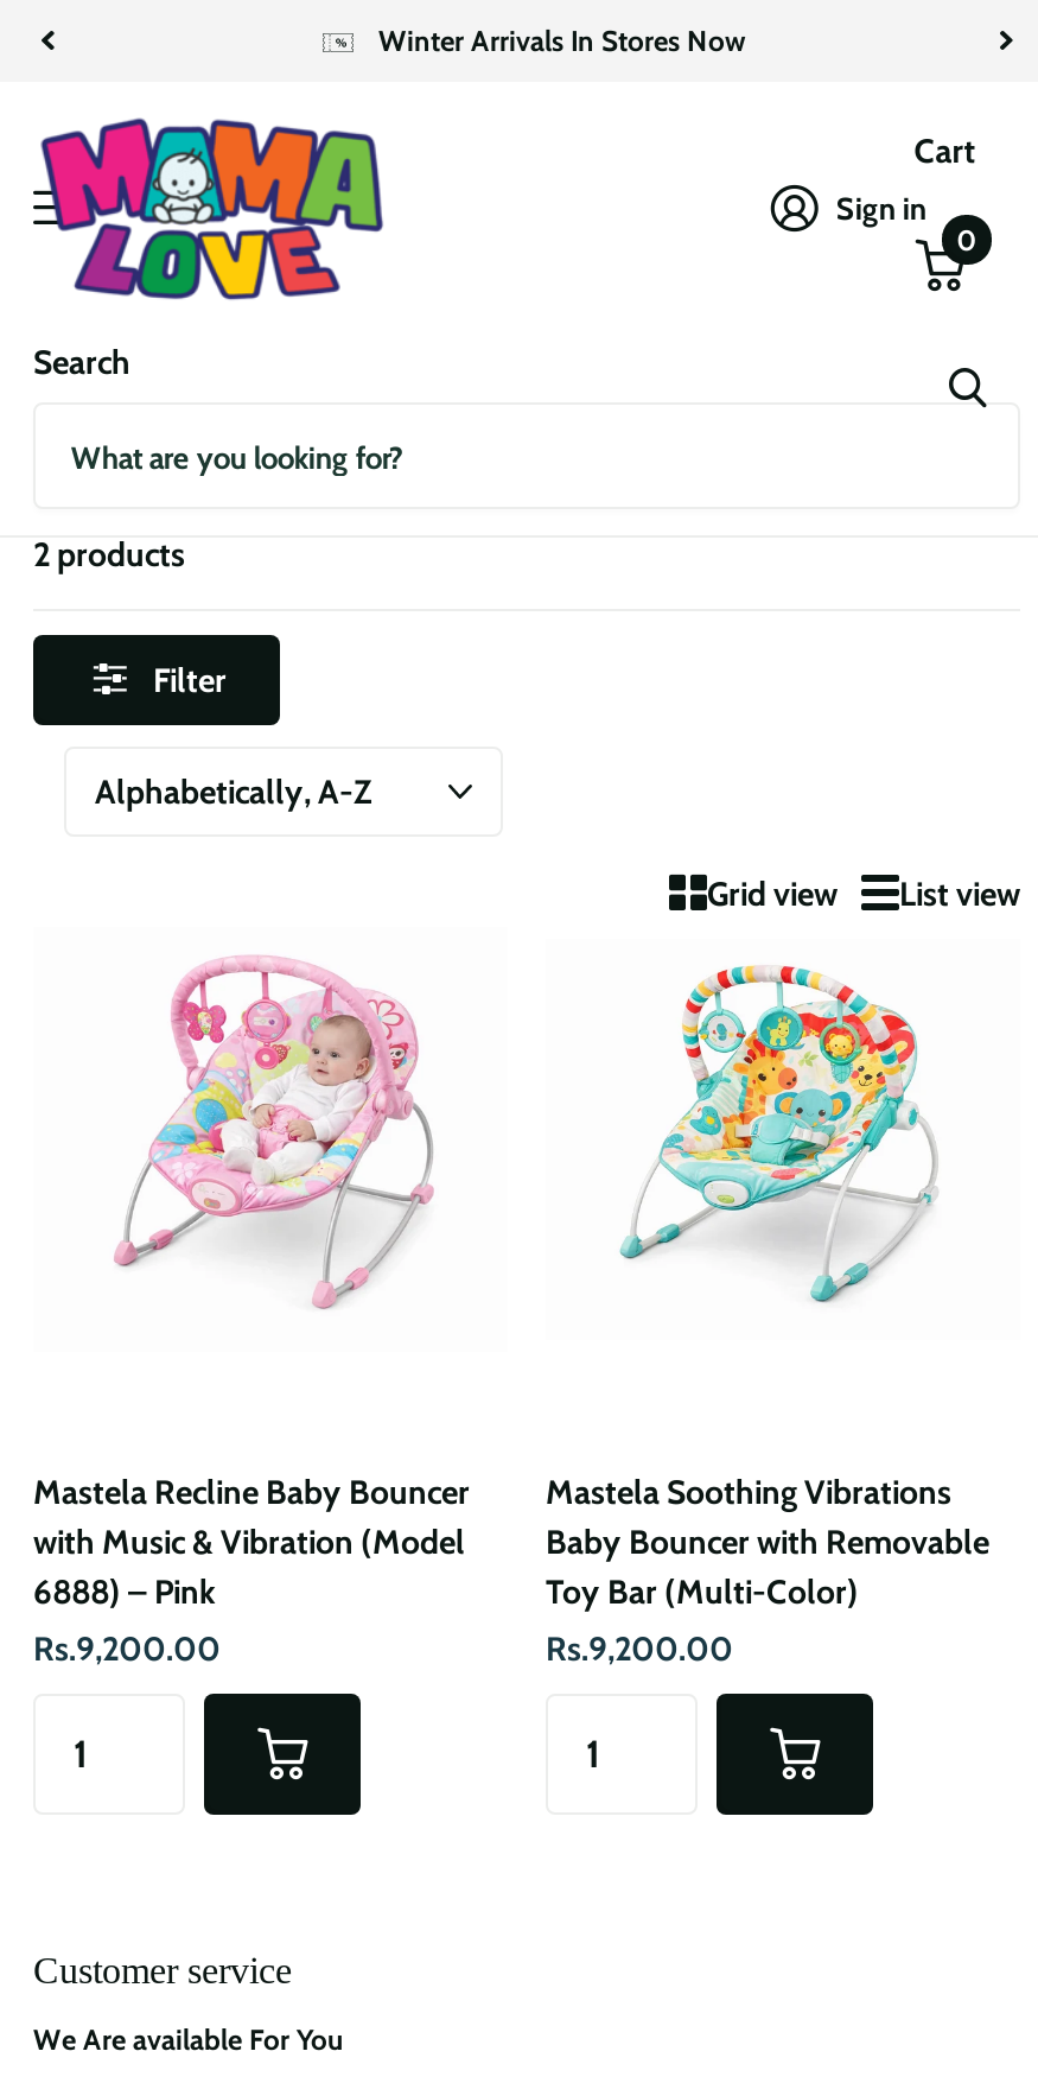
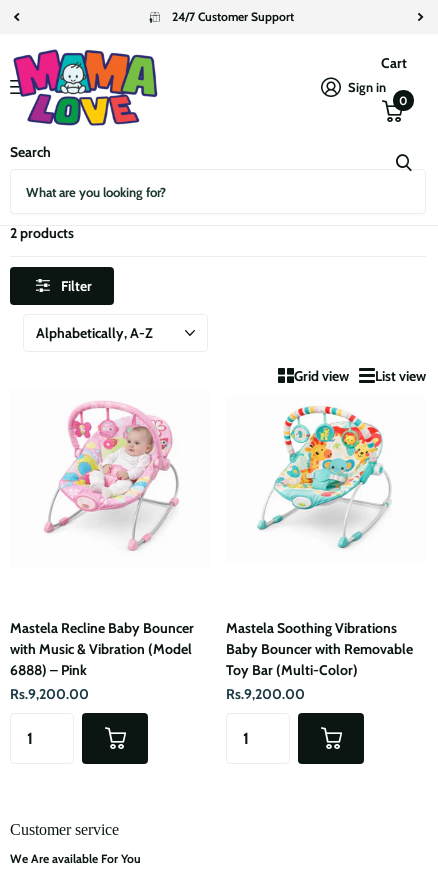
- Winter Arrivals In Stores Now
+ 24/7 Customer Support
